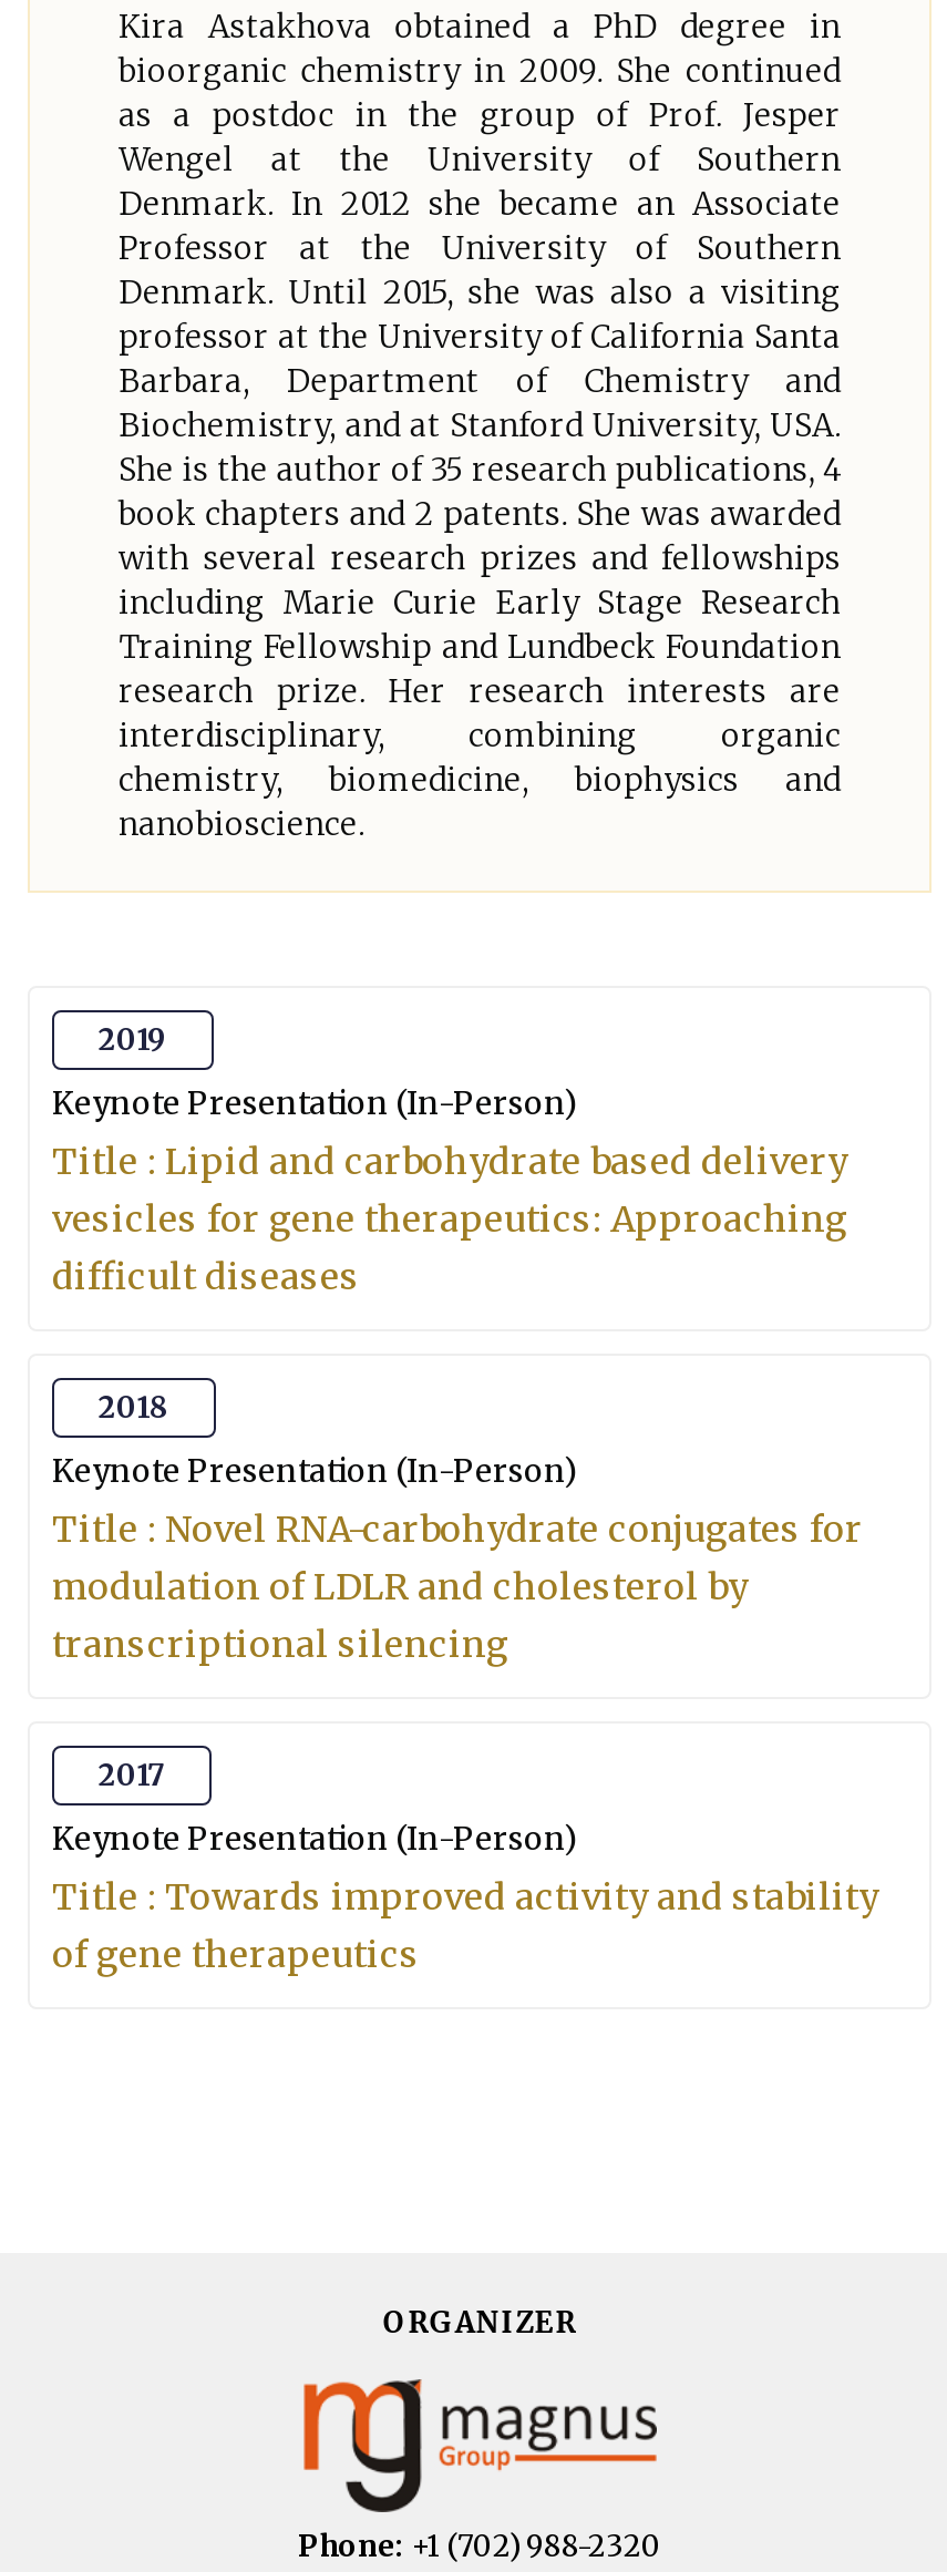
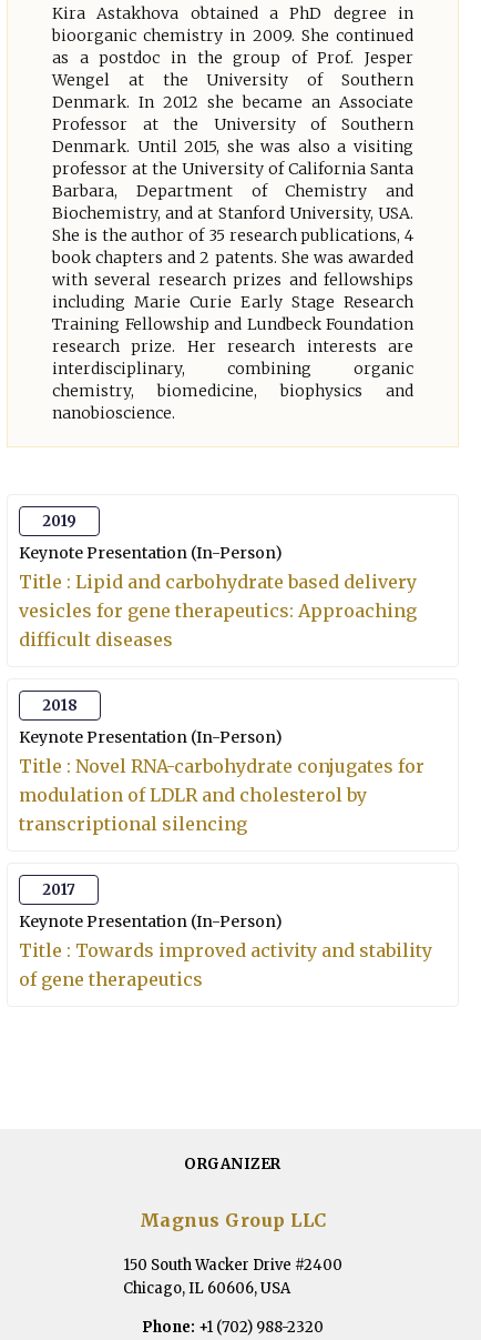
+ Magnus Group LLC
+ 150 South Wacker Drive #2400
+ Chicago, IL 60606, USA
